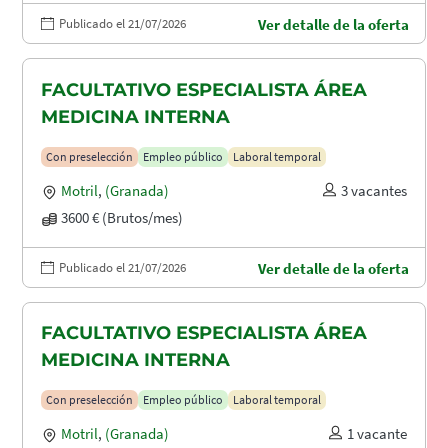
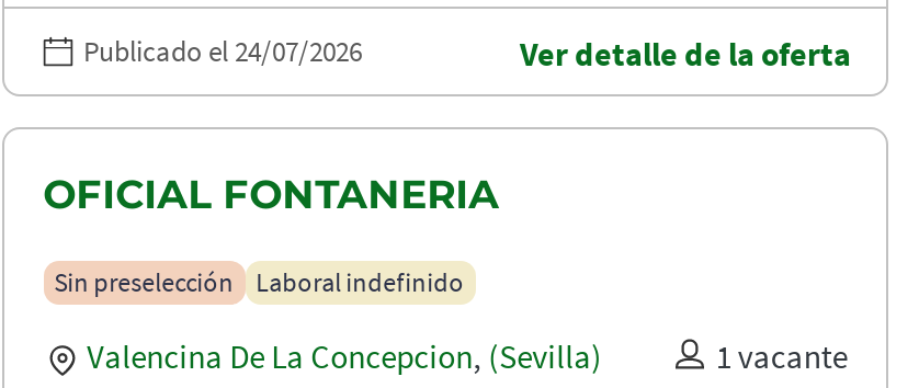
- Publicado el 21/07/2026
+ Publicado el 24/07/2026

- FACULTATIVO ESPECIALISTA ÁREA
- MEDICINA INTERNA
- Con preselección
- Empleo público
- Laboral temporal
- Motril, (Granada)
- 3 vacantes
- 3600 € (Brutos/mes)
- Publicado el 21/07/2026
- Ver detalle de la oferta
- FACULTATIVO ESPECIALISTA ÁREA
- MEDICINA INTERNA
- Con preselección
- Empleo público
- Laboral temporal
- Motril, (Granada)
+ OFICIAL FONTANERIA
+ Sin preselección
+ Laboral indefinido
+ Valencina De La Concepcion, (Sevilla)
